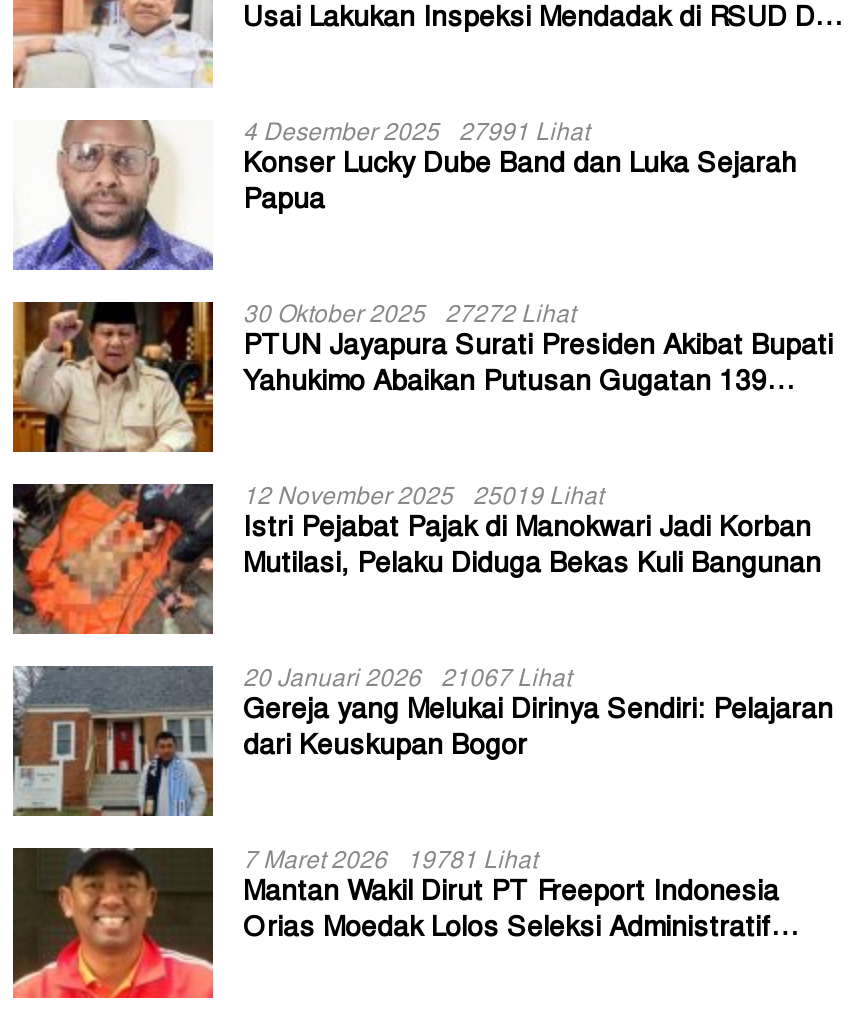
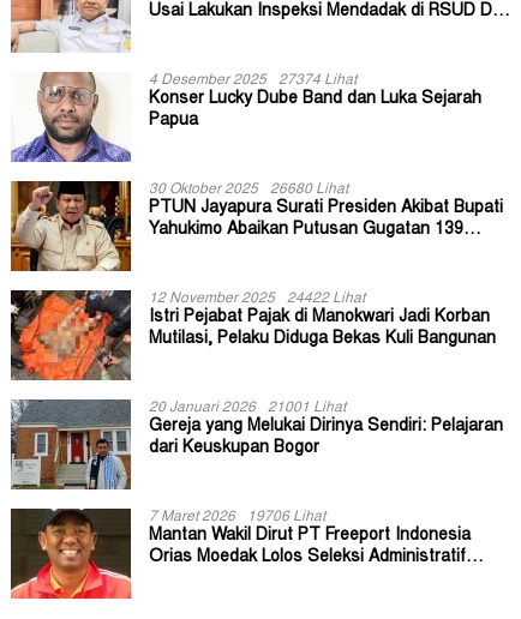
- 4 Desember 2025 27991 Lihat
+ 4 Desember 2025 27374 Lihat

- 30 Oktober 2025 27272 Lihat
+ 30 Oktober 2025 26680 Lihat

- 12 November 2025 25019 Lihat
+ 12 November 2025 24422 Lihat

- 20 Januari 2026 21067 Lihat
+ 20 Januari 2026 21001 Lihat

- 7 Maret 2026 19781 Lihat
+ 7 Maret 2026 19706 Lihat
